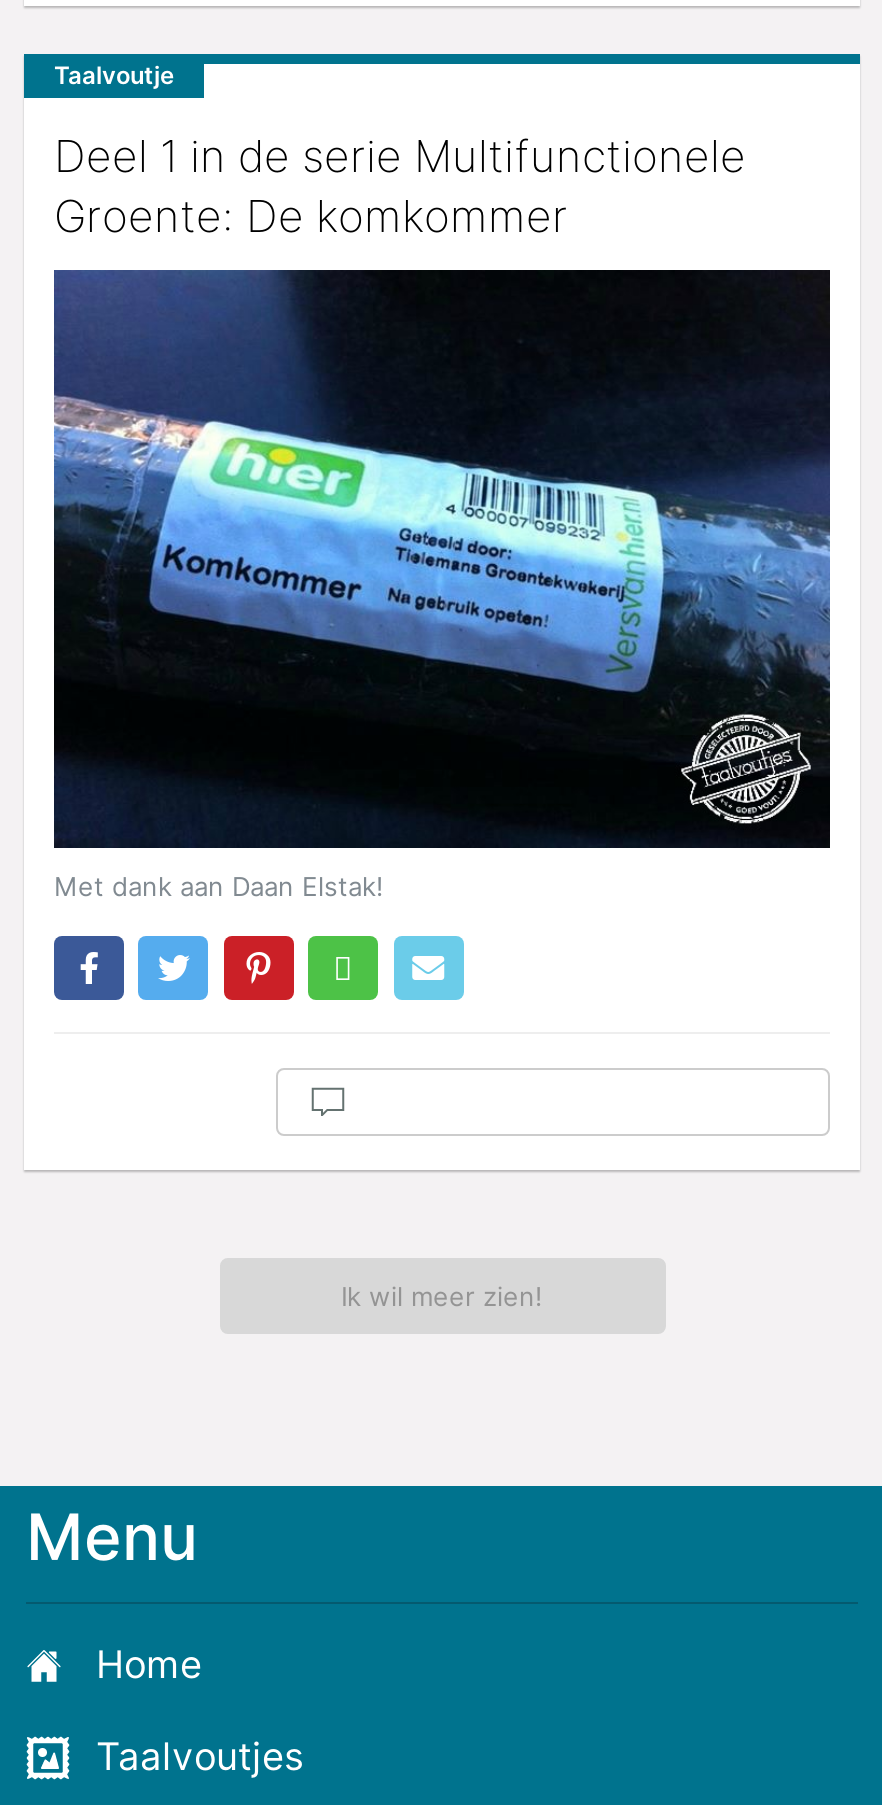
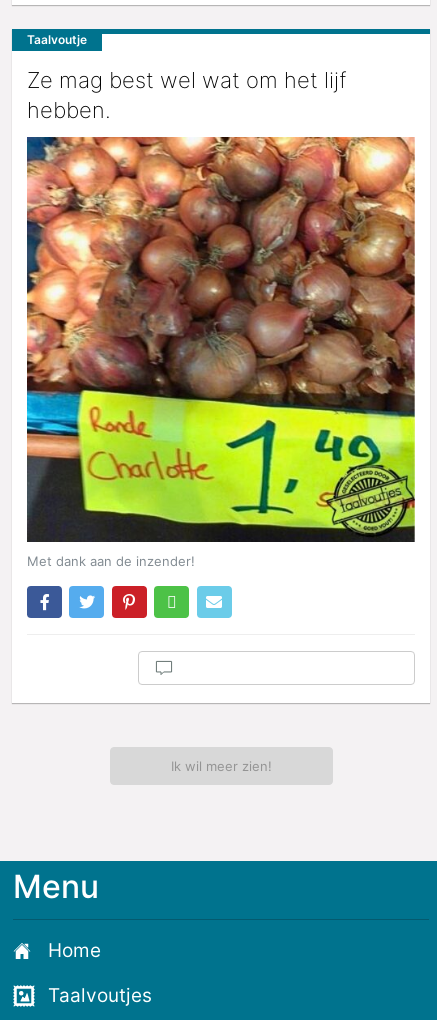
- Deel 1 in de serie Multifunctionele
- Groente: De komkommer
+ Ze mag best wel wat om het lijf
+ hebben.

- [image]
- Met dank aan Daan Elstak!
+ [image]
+ Met dank aan de inzender!
